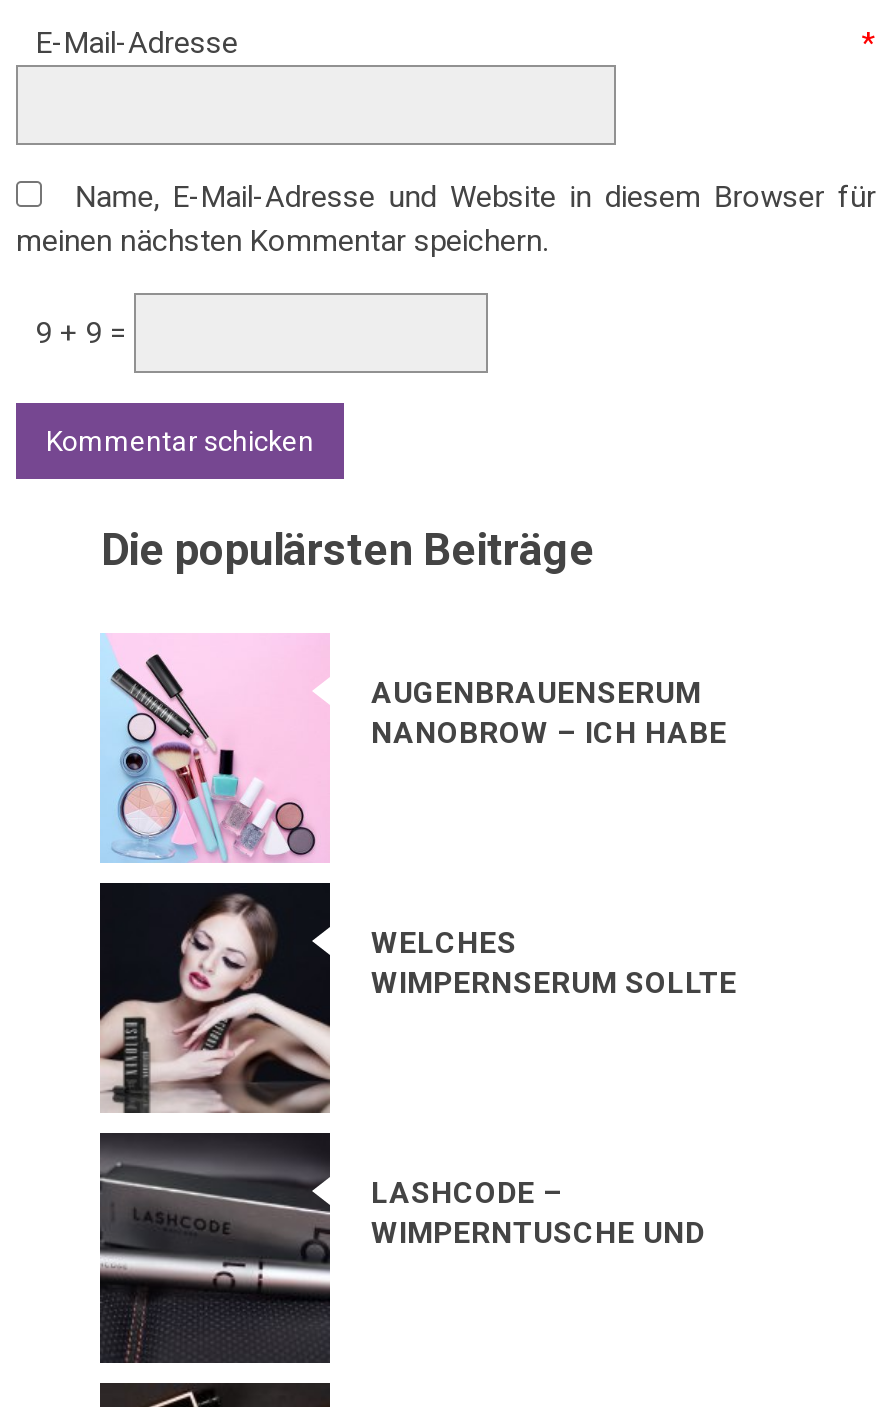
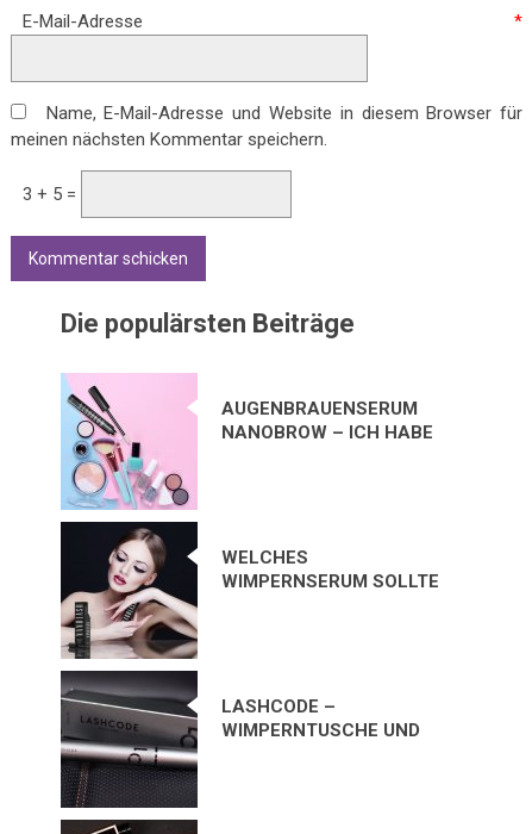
- 9 + 9 =
+ 3 + 5 =
